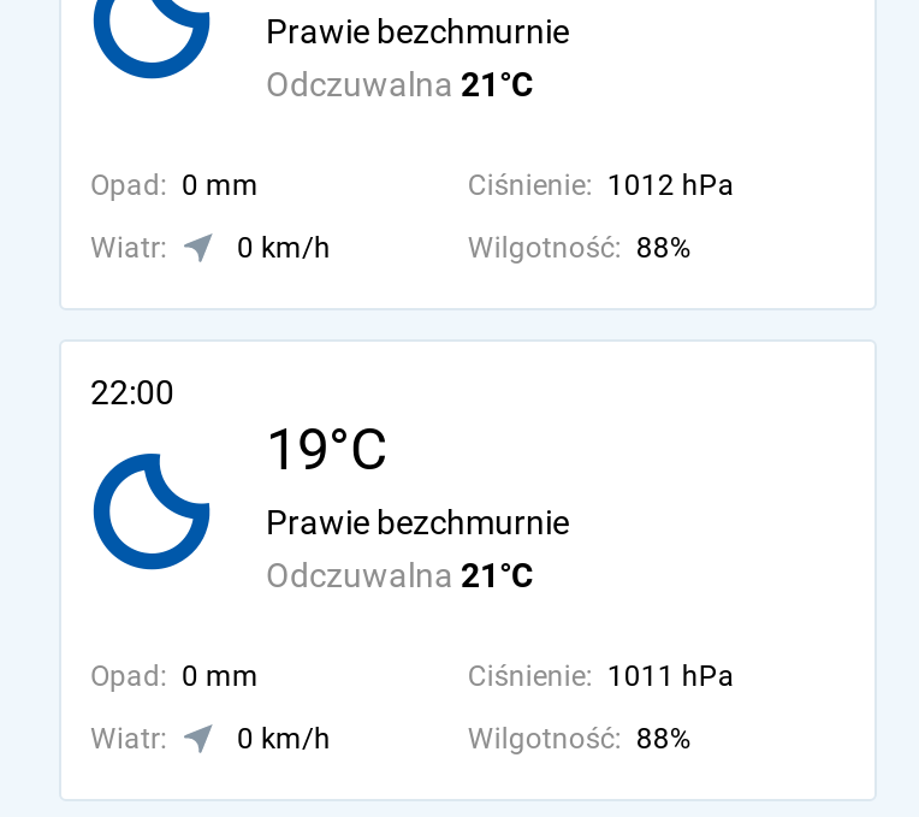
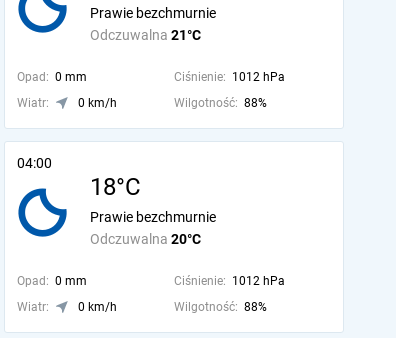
- 22:00
- 19°C
+ 04:00
+ 18°C

- Odczuwalna 21°C
+ Odczuwalna 20°C

- Ciśnienie: 1011 hPa
+ Ciśnienie: 1012 hPa
